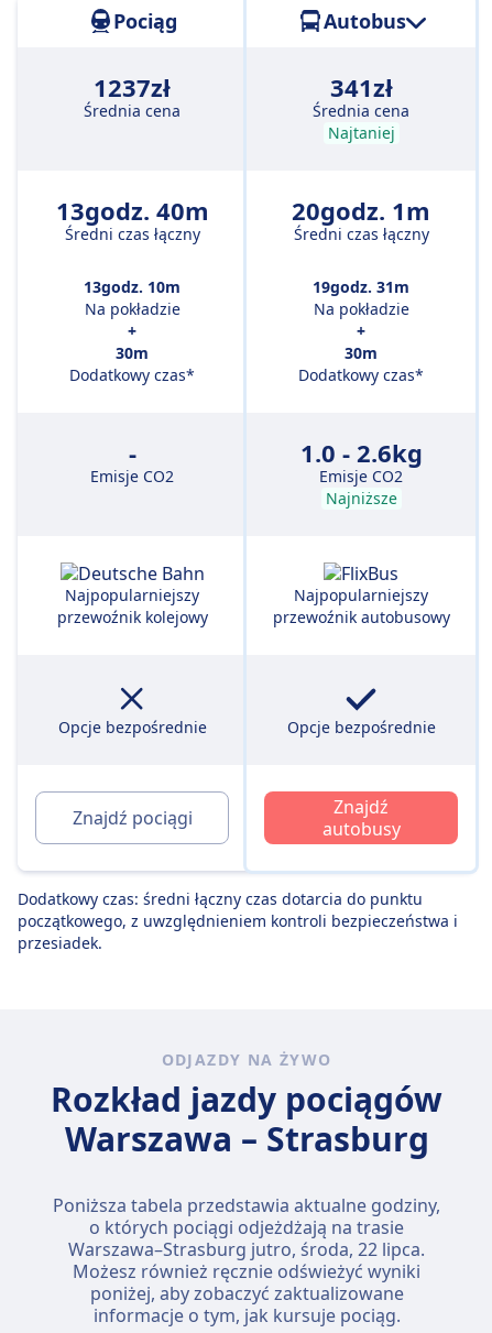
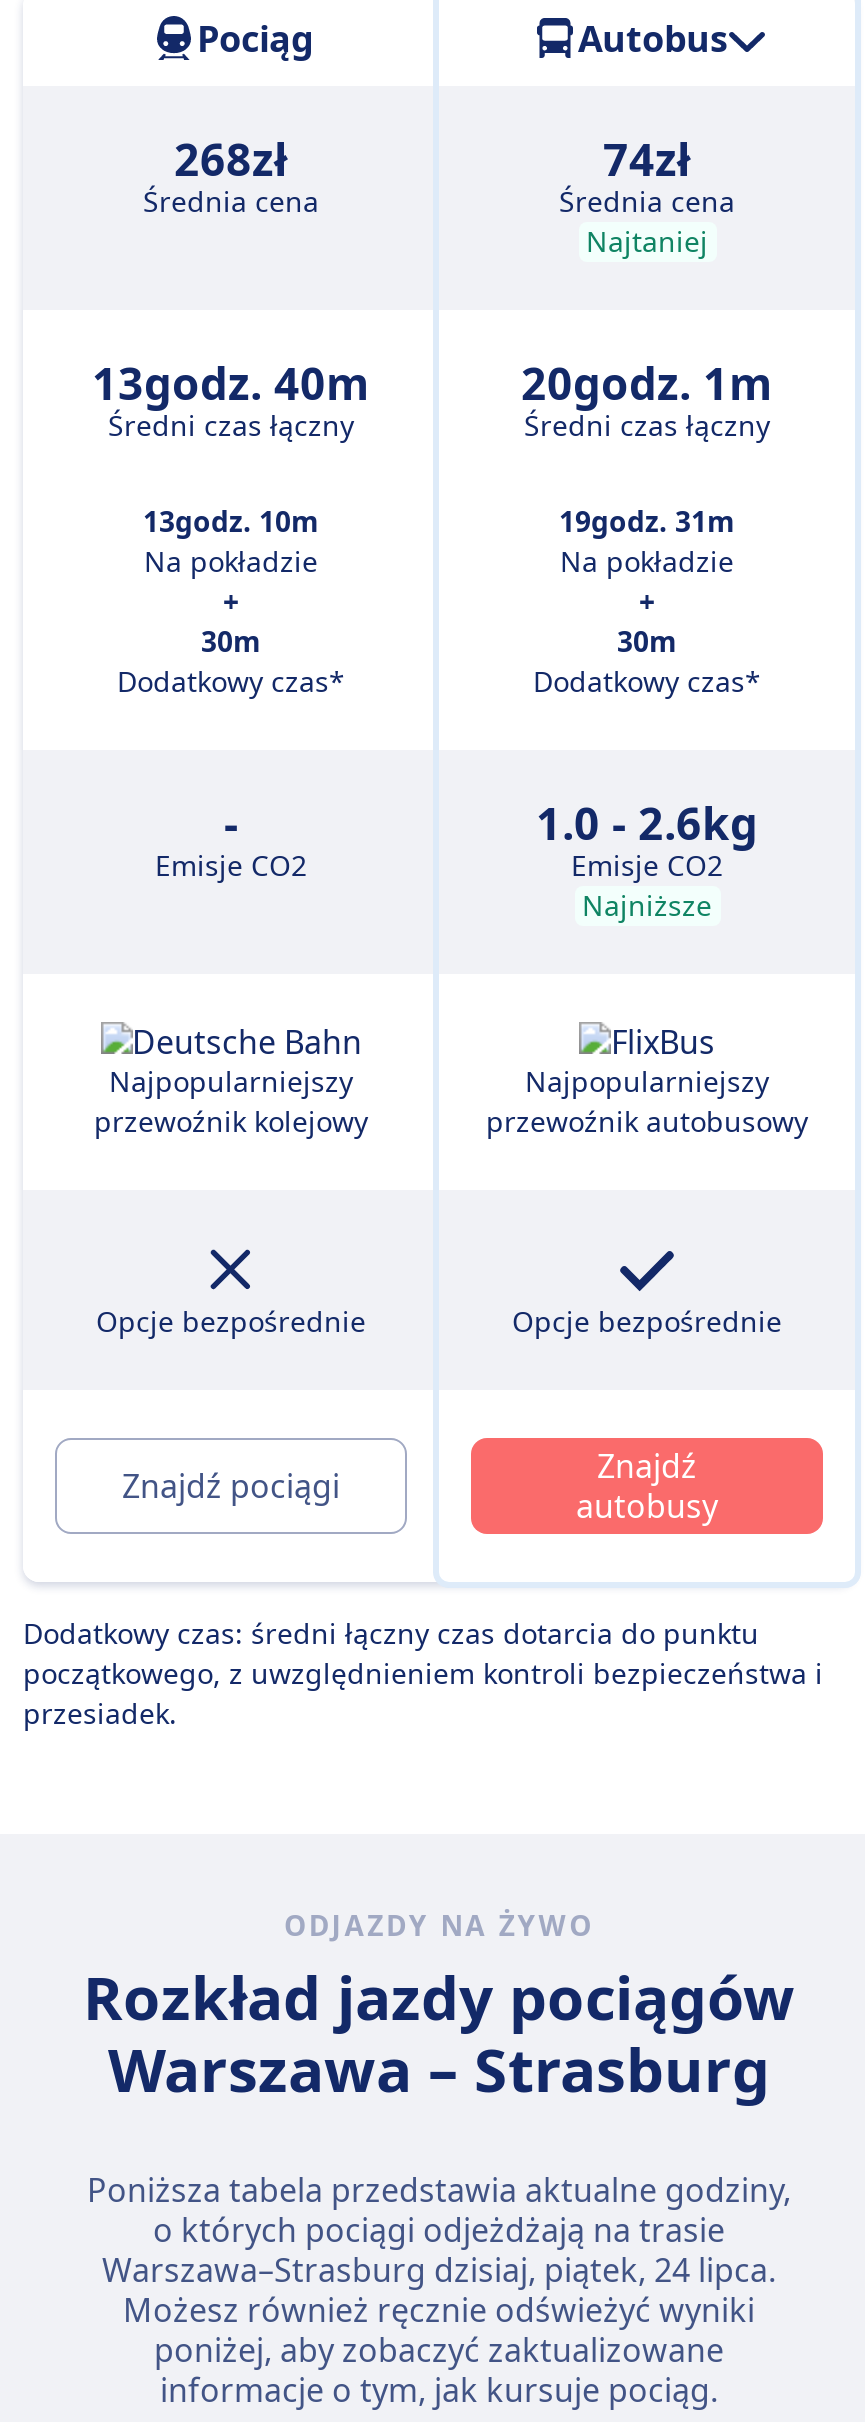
- 1237zł
+ 268zł

- 341zł
+ 74zł

- Warszawa–Strasburg jutro, środa, 22 lipca.
+ Warszawa–Strasburg dzisiaj, piątek, 24 lipca.
